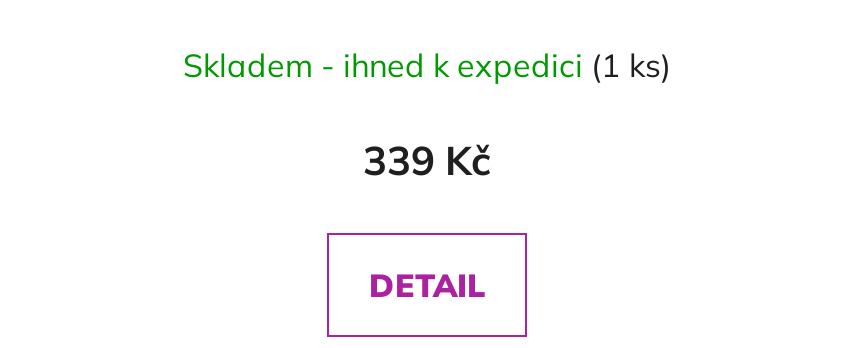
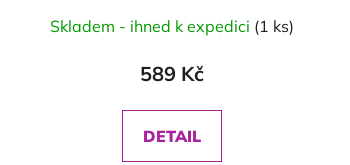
- 339 Kč
+ 589 Kč
